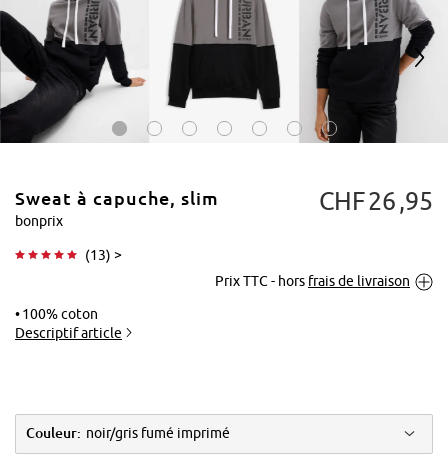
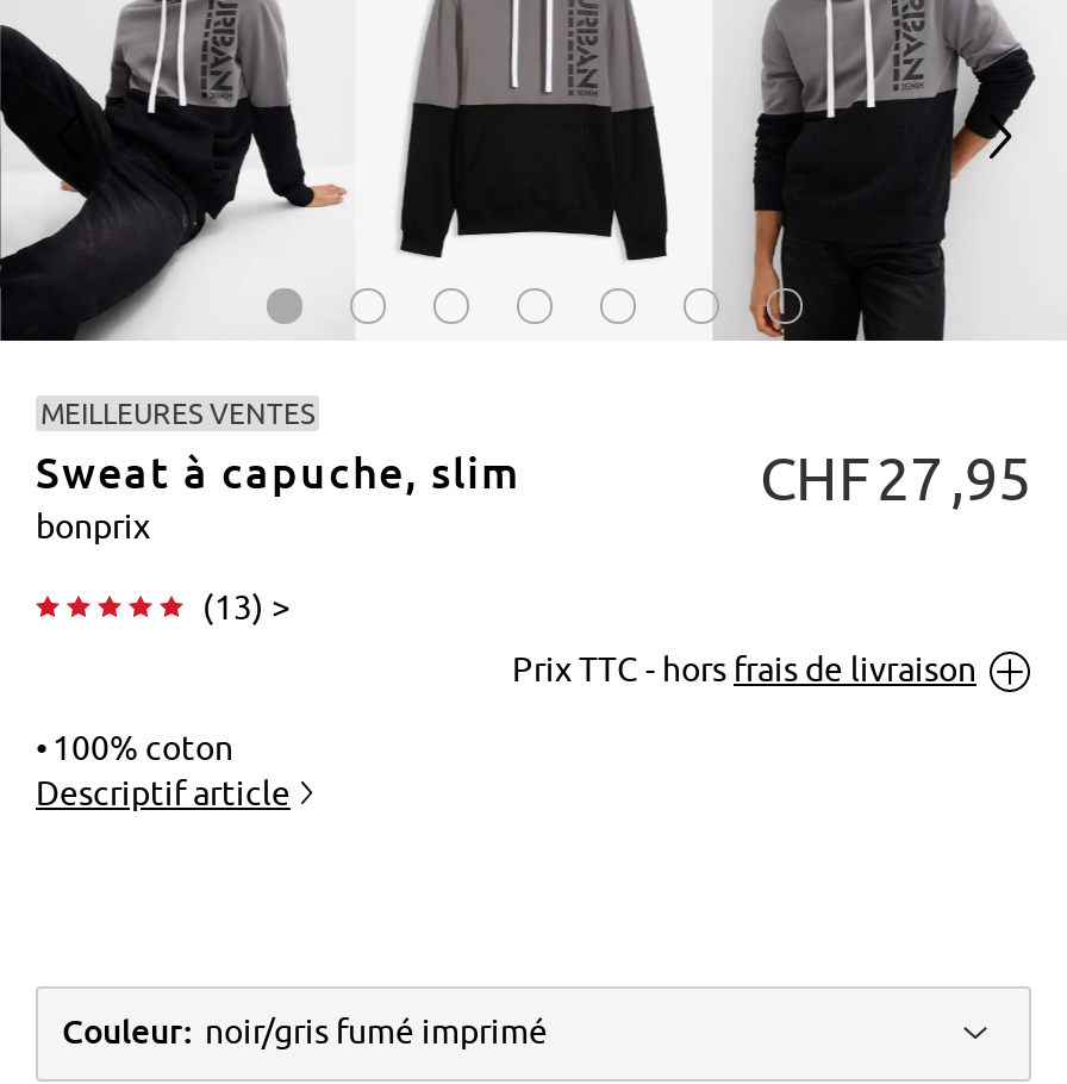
+ MEILLEURES VENTES

- CHF 26 95
+ CHF 27 95
